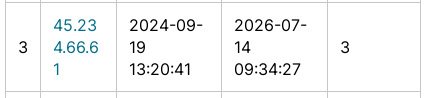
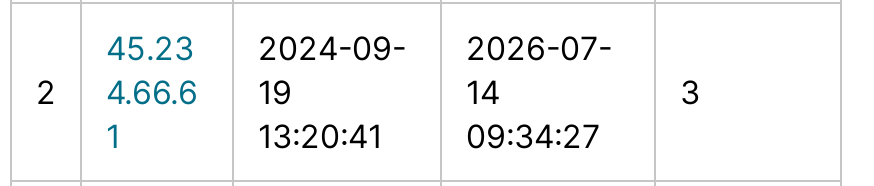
- 3 4.66.6 19
+ 2 4.66.6 19
